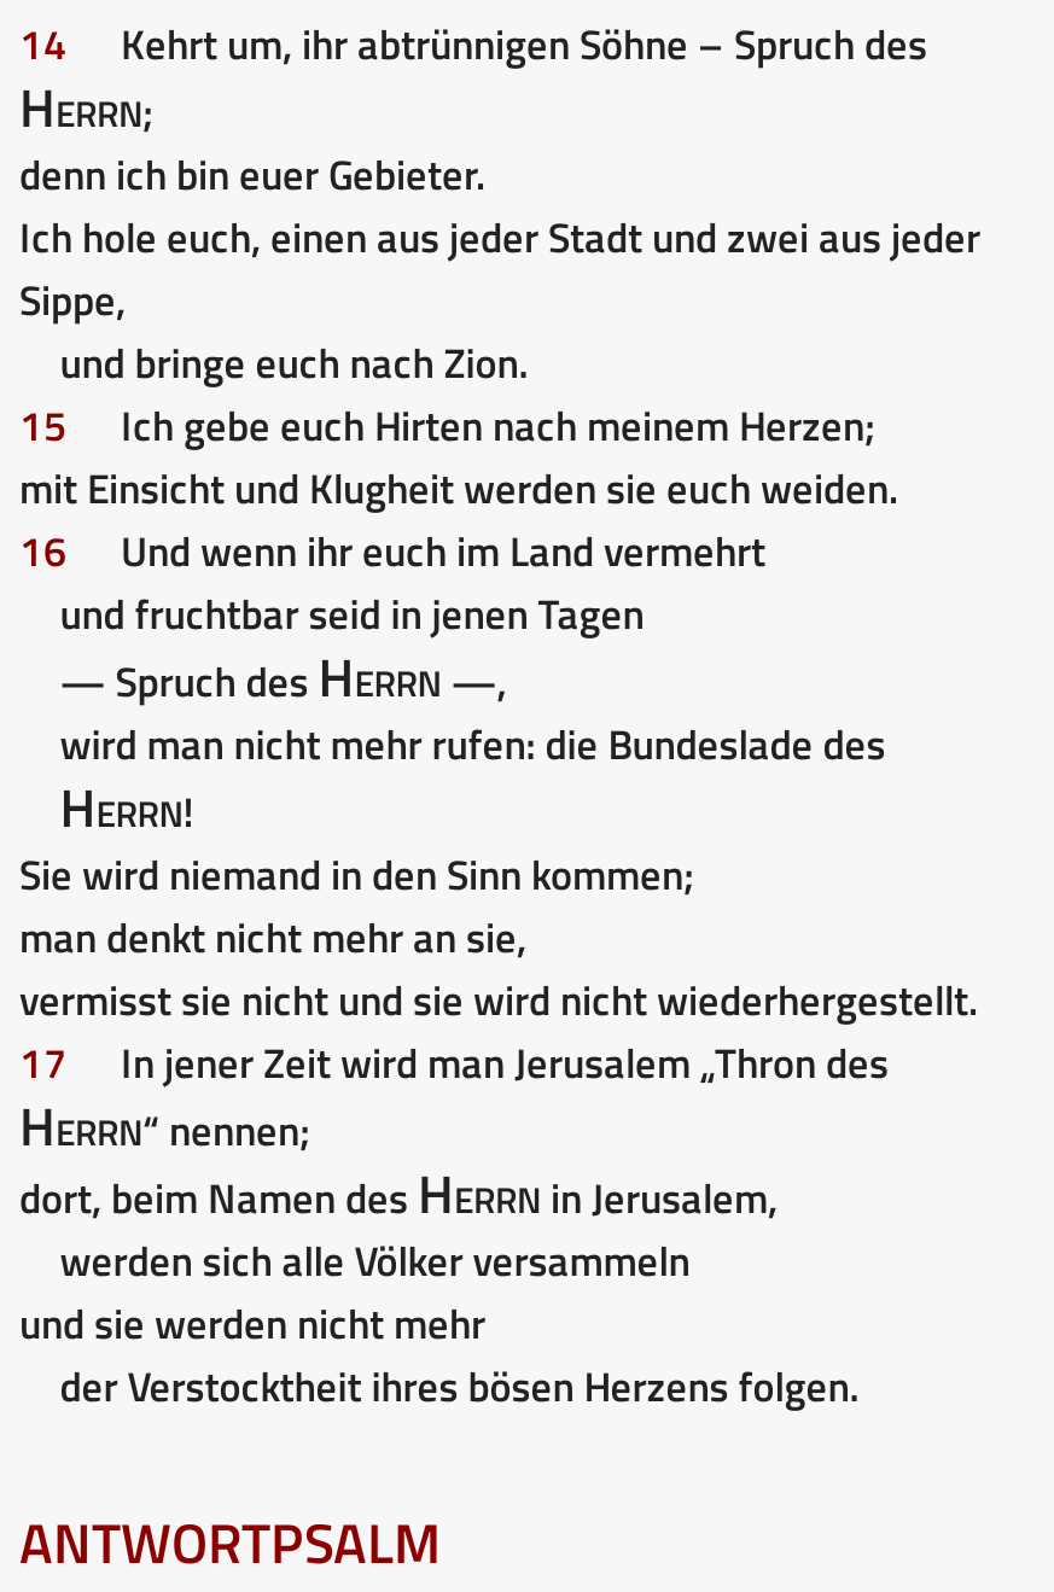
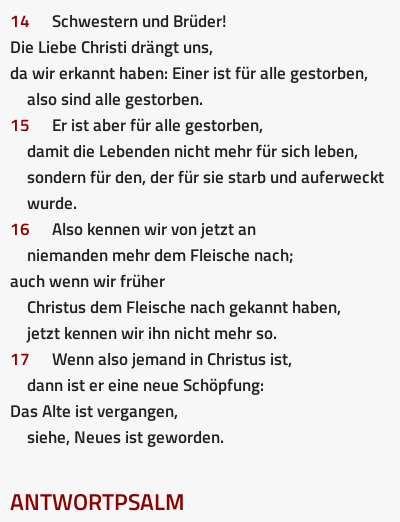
- Kehrt um, ihr abtrünnigen Söhne – Spruch des
- Herrn;
- denn ich bin euer Gebieter.
- Ich hole euch, einen aus jeder Stadt und zwei aus jeder
- Sippe,
- und bringe euch nach Zion.
+ Schwestern und Brüder!
+ Die Liebe Christi drängt uns,
+ da wir erkannt haben: Einer ist für alle gestorben,
+ also sind alle gestorben.

- Ich gebe euch Hirten nach meinem Herzen;
- mit Einsicht und Klugheit werden sie euch weiden.
+ Er ist aber für alle gestorben,
+ damit die Lebenden nicht mehr für sich leben,
+ sondern für den, der für sie starb und auferweckt
+ wurde.

- Und wenn ihr euch im Land vermehrt
- und fruchtbar seid in jenen Tagen
- — Spruch des Herrn—,
- wird man nicht mehr rufen: die Bundeslade des
- Herrn!
- Sie wird niemand in den Sinn kommen;
- man denkt nicht mehr an sie,
- vermisst sie nicht und sie wird nicht wiederhergestellt.
+ Also kennen wir von jetzt an
+ niemanden mehr dem Fleische nach;
+ auch wenn wir früher
+ Christus dem Fleische nach gekannt haben,
+ jetzt kennen wir ihn nicht mehr so.

- In jener Zeit wird man Jerusalem „Thron des
- Herrn“ nennen;
- dort, beim Namen des Herrn in Jerusalem,
- werden sich alle Völker versammeln
- und sie werden nicht mehr
- der Verstocktheit ihres bösen Herzens folgen.
+ Wenn also jemand in Christus ist,
+ dann ist er eine neue Schöpfung:
+ Das Alte ist vergangen,
+ siehe, Neues ist geworden.
